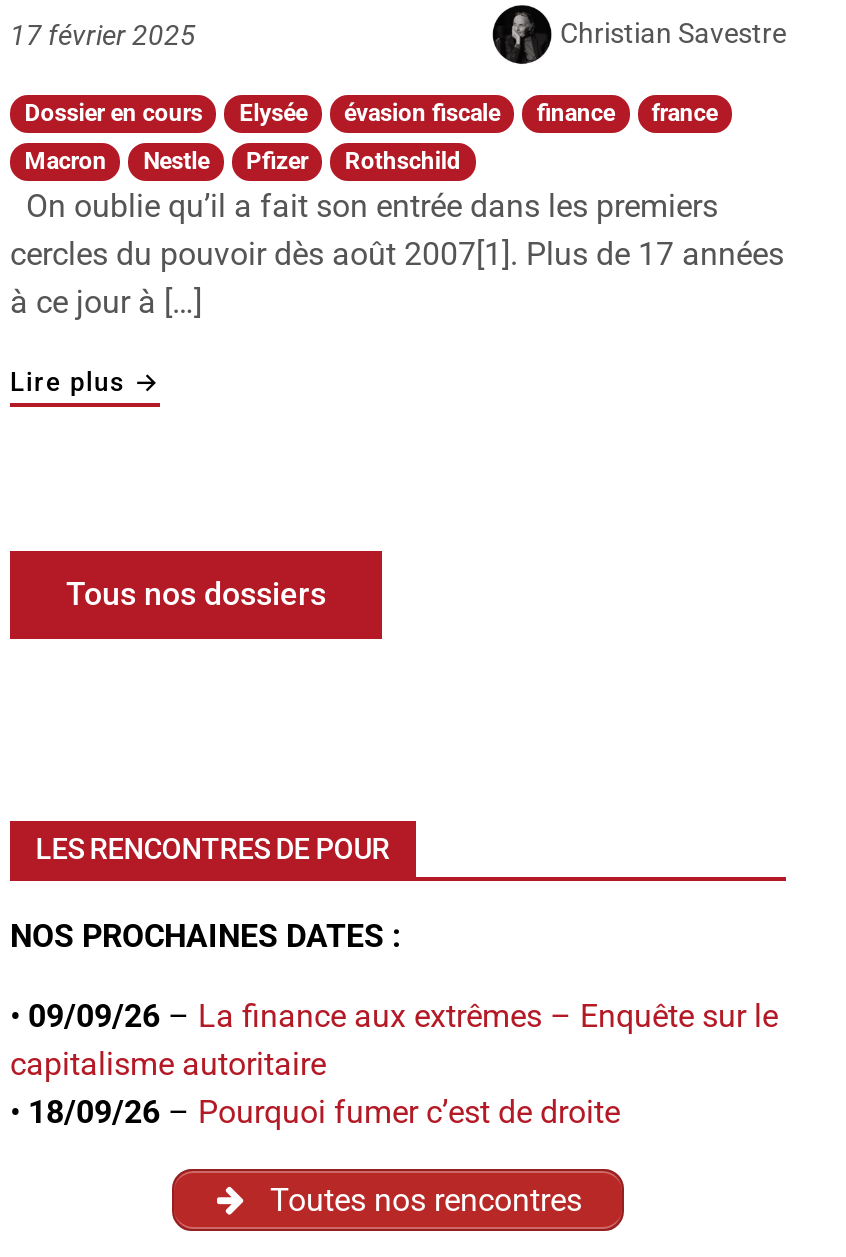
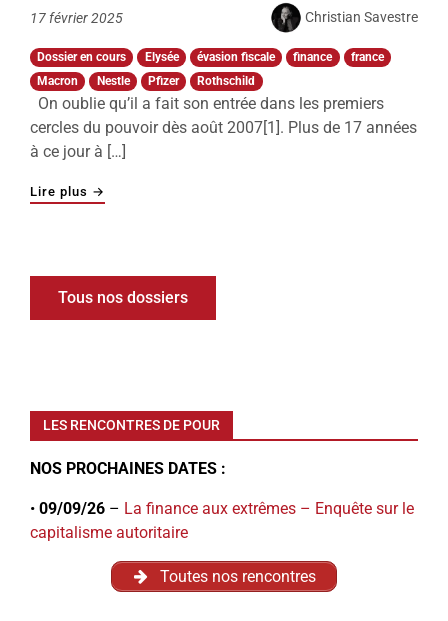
- • 18/09/26 – Pourquoi fumer c’est de droite
